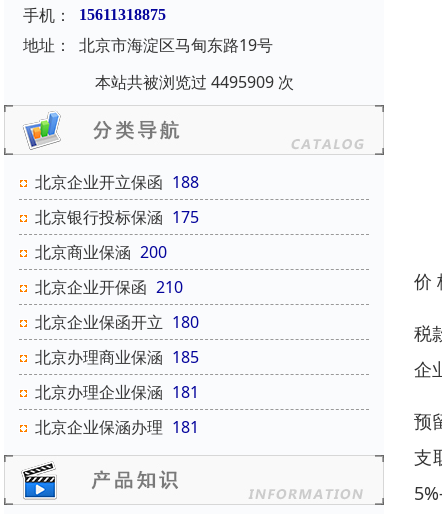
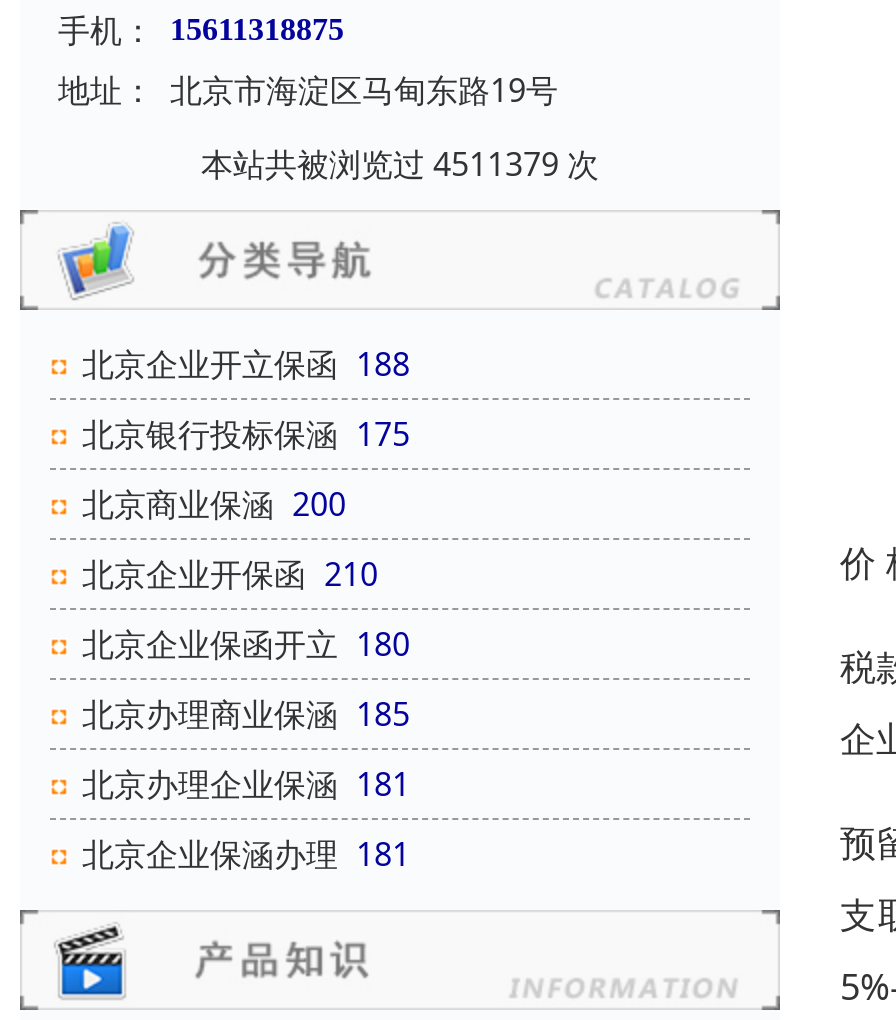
- 本站共被浏览过 4495909 次
+ 本站共被浏览过 4511379 次
